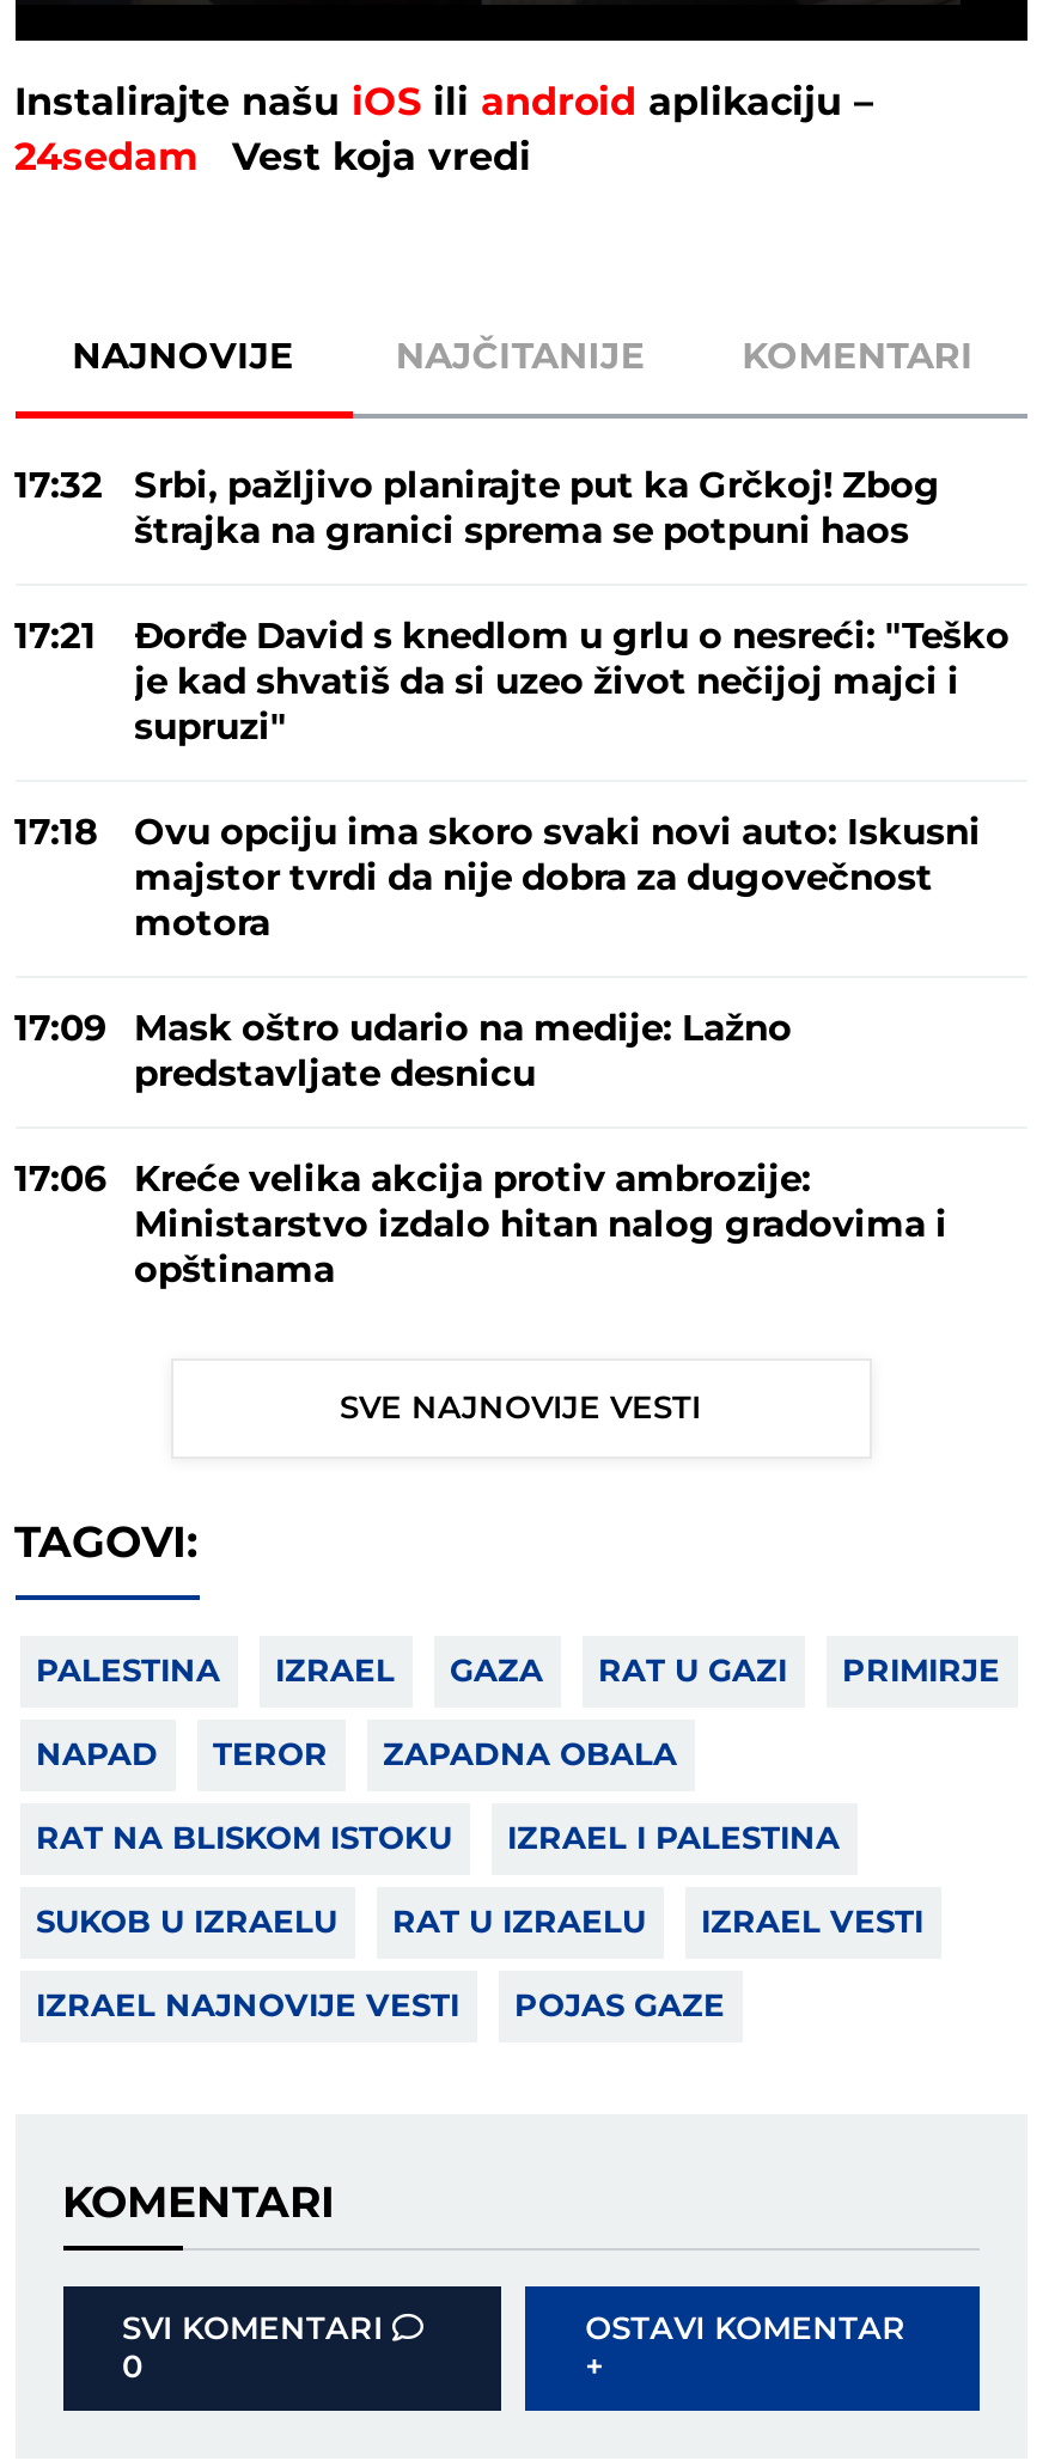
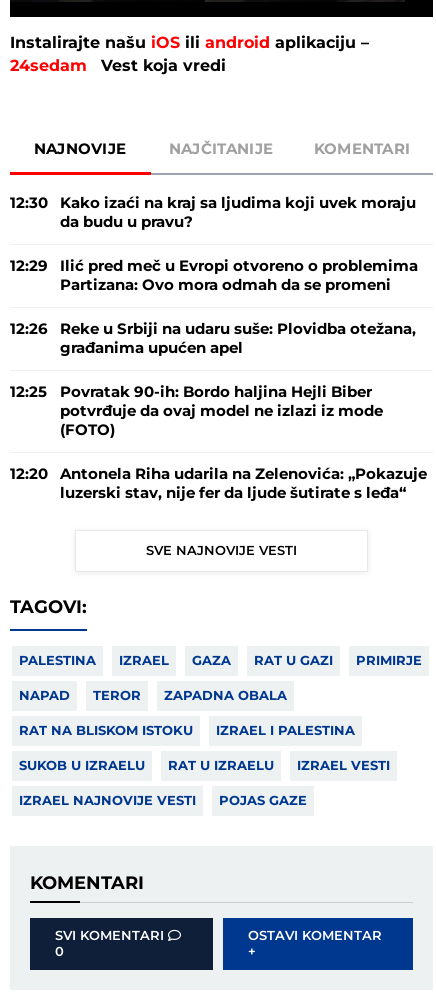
- 17:32
+ 12:30

- Srbi, pažljivo planirajte put ka Grčkoj! Zbog
- štrajka na granici sprema se potpuni haos
+ Kako izaći na kraj sa ljudima koji uvek moraju
+ da budu u pravu?

- 17:21
+ 12:29

- Đorđe David s knedlom u grlu o nesreći: "Teško
- je kad shvatiš da si uzeo život nečijoj majci i
- supruzi"
+ Ilić pred meč u Evropi otvoreno o problemima
+ Partizana: Ovo mora odmah da se promeni

- 17:18
+ 12:26

- Ovu opciju ima skoro svaki novi auto: Iskusni
- majstor tvrdi da nije dobra za dugovečnost
- motora
+ Reke u Srbiji na udaru suše: Plovidba otežana,
+ građanima upućen apel

- 17:09
+ 12:25

- Mask oštro udario na medije: Lažno
- predstavljate desnicu
+ Povratak 90-ih: Bordo haljina Hejli Biber
+ potvrđuje da ovaj model ne izlazi iz mode
+ (FOTO)

- 17:06
+ 12:20

- Kreće velika akcija protiv ambrozije:
- Ministarstvo izdalo hitan nalog gradovima i
- opštinama
+ Antonela Riha udarila na Zelenovića: „Pokazuje
+ luzerski stav, nije fer da ljude šutirate s leđa“
